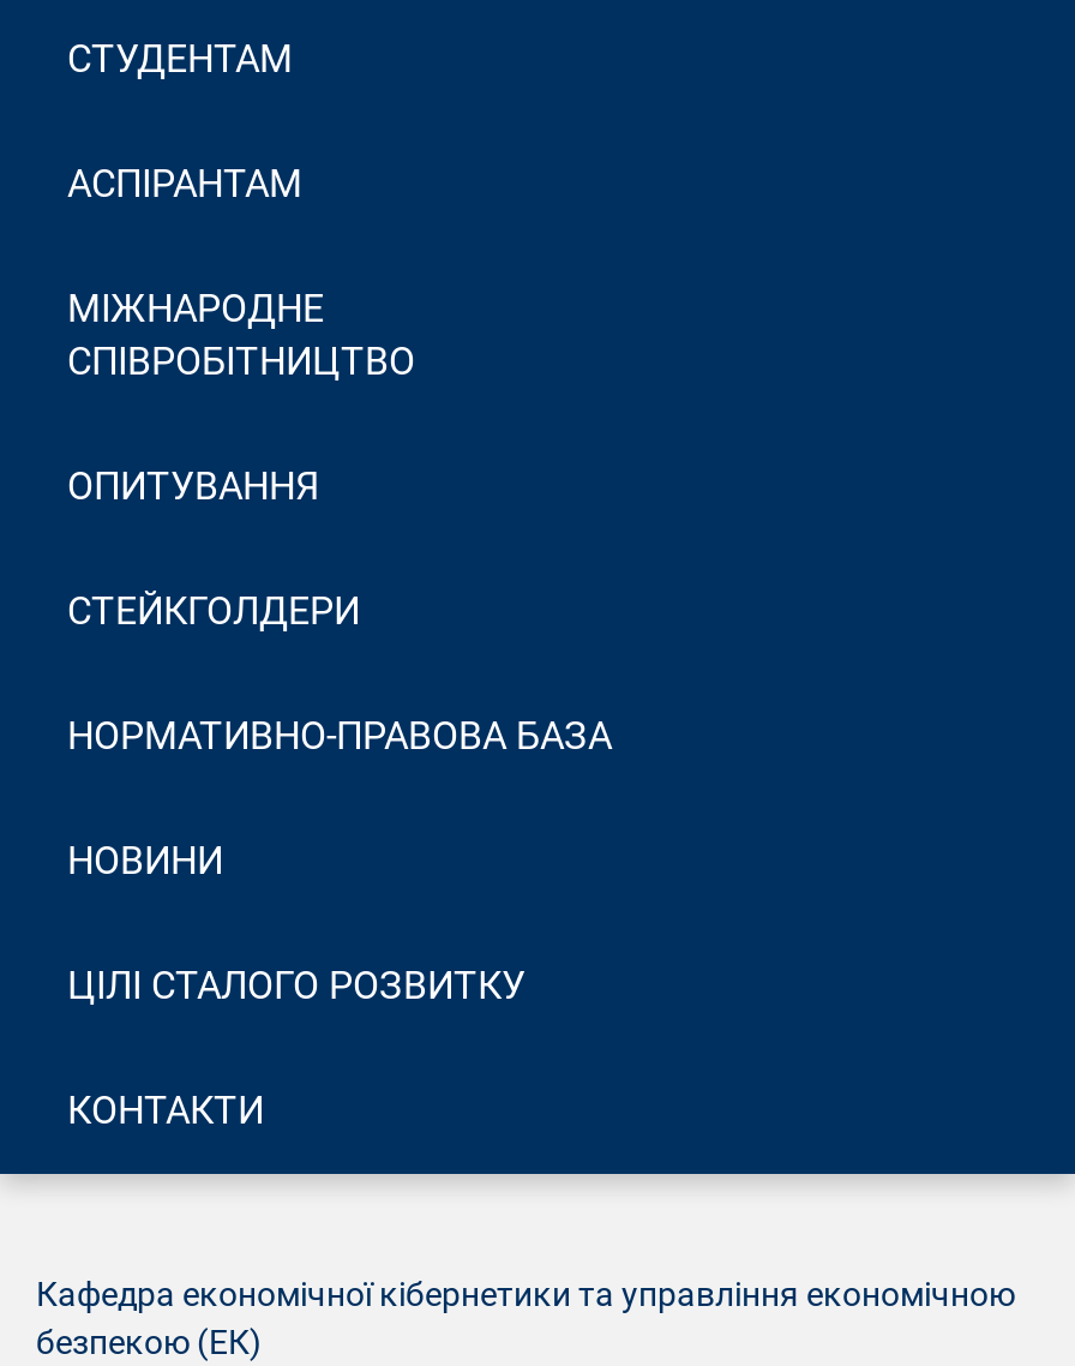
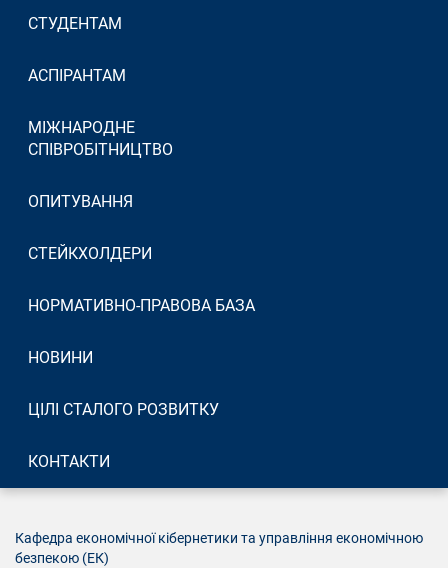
- СТЕЙКГОЛДЕРИ
+ СТЕЙКХОЛДЕРИ
